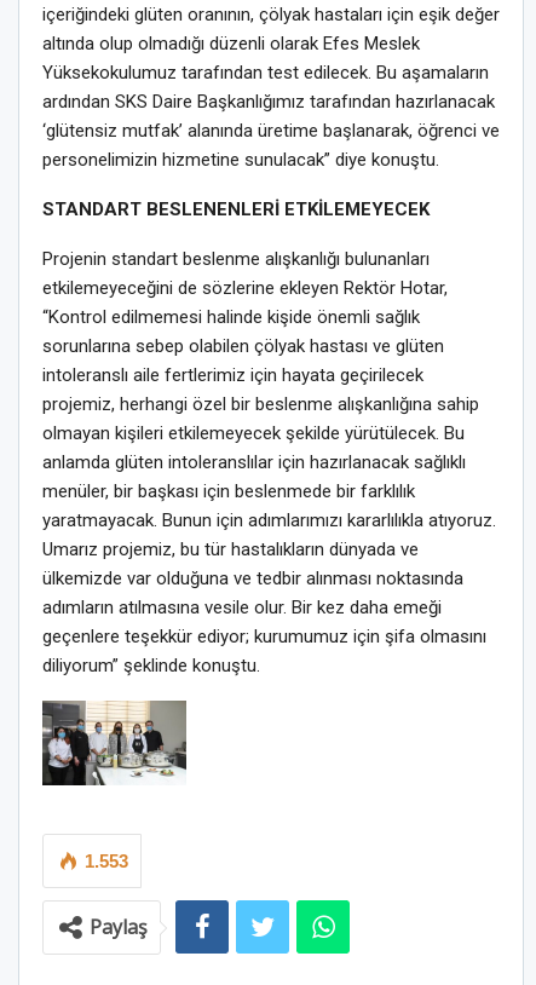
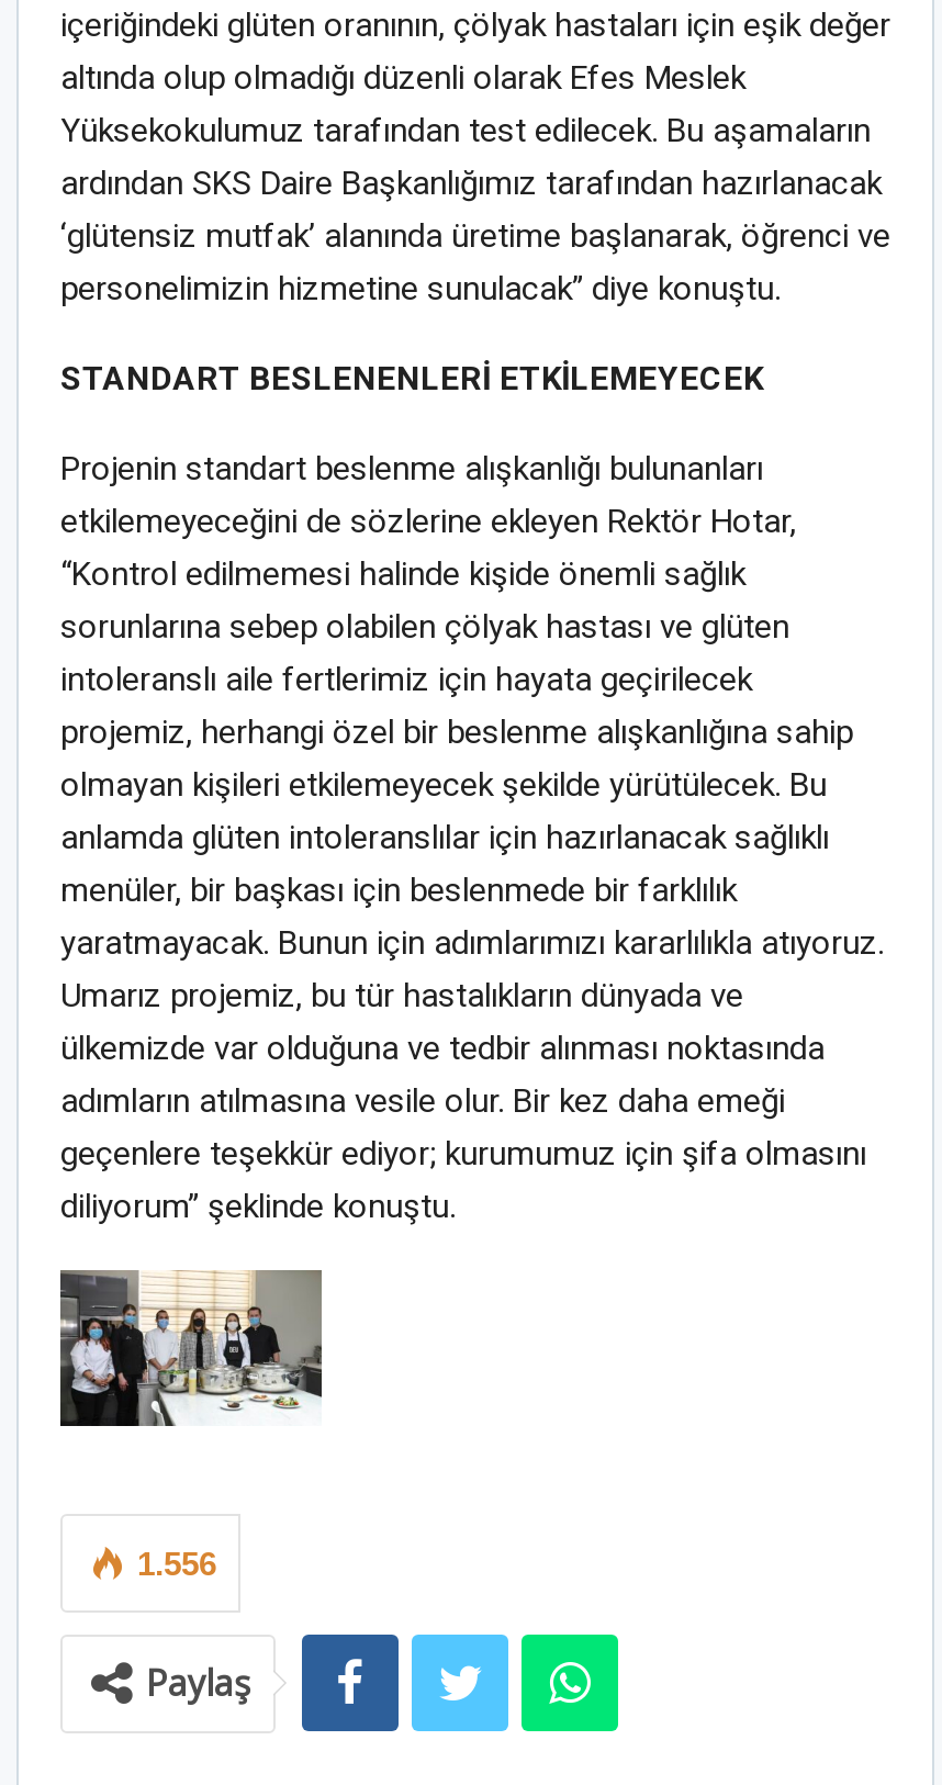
- 1.553
+ 1.556
